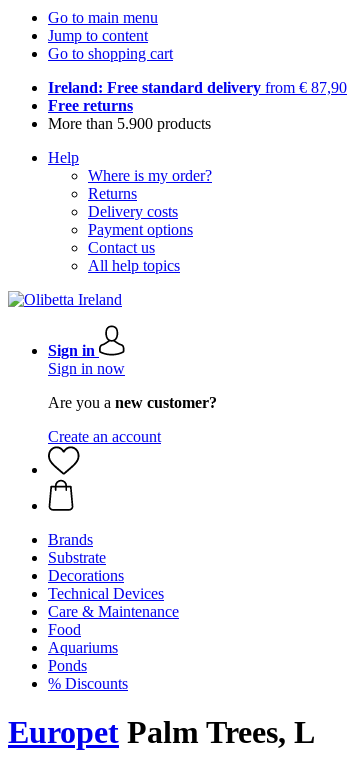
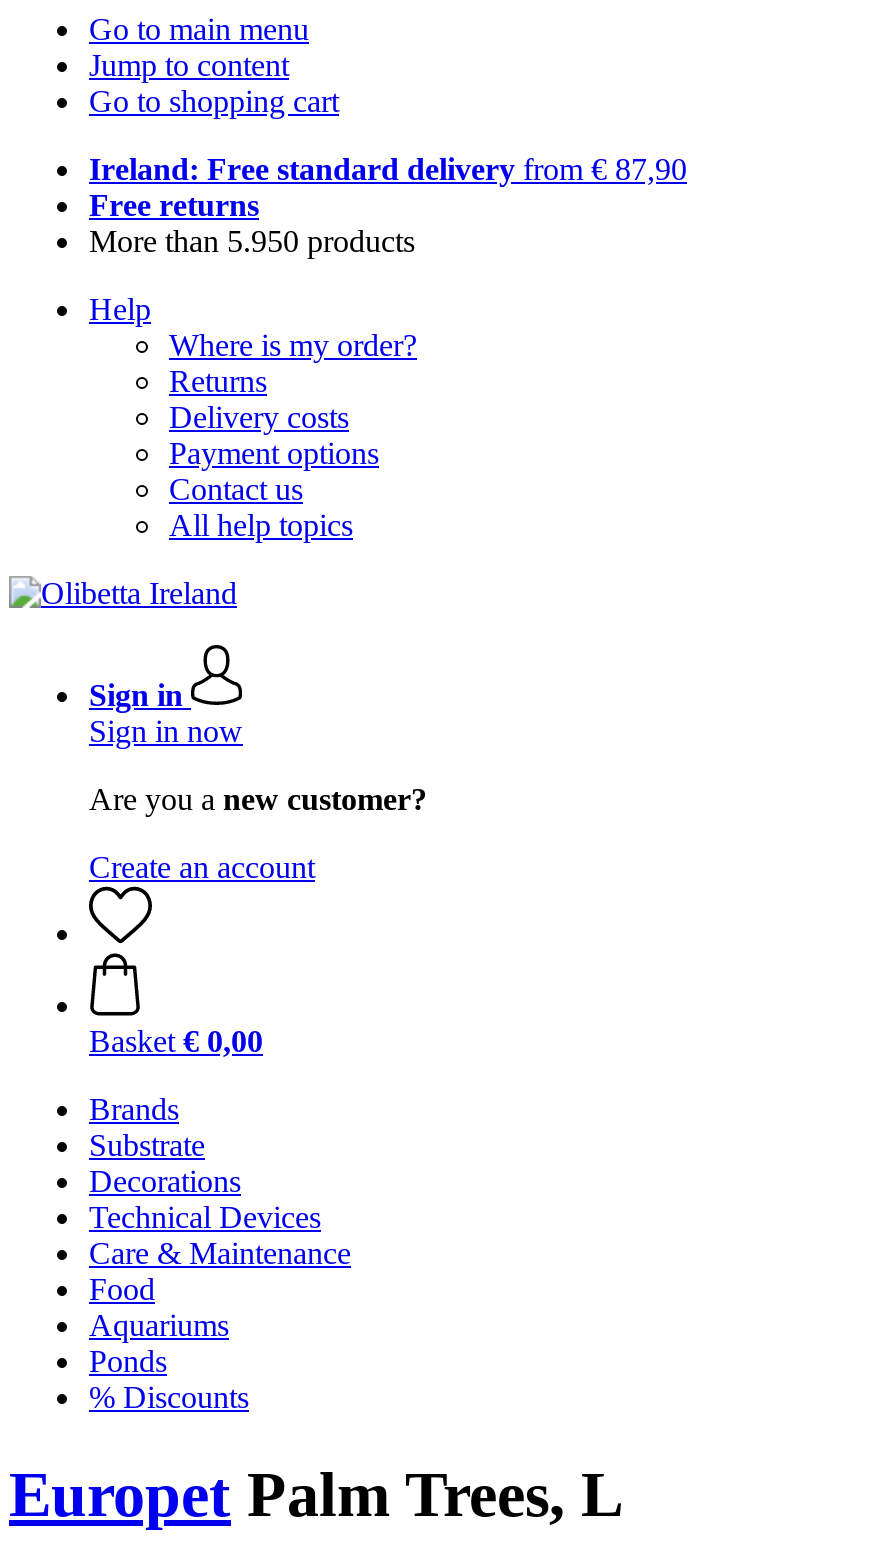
- More than 5.900 products
+ More than 5.950 products

+ Basket € 0,00
